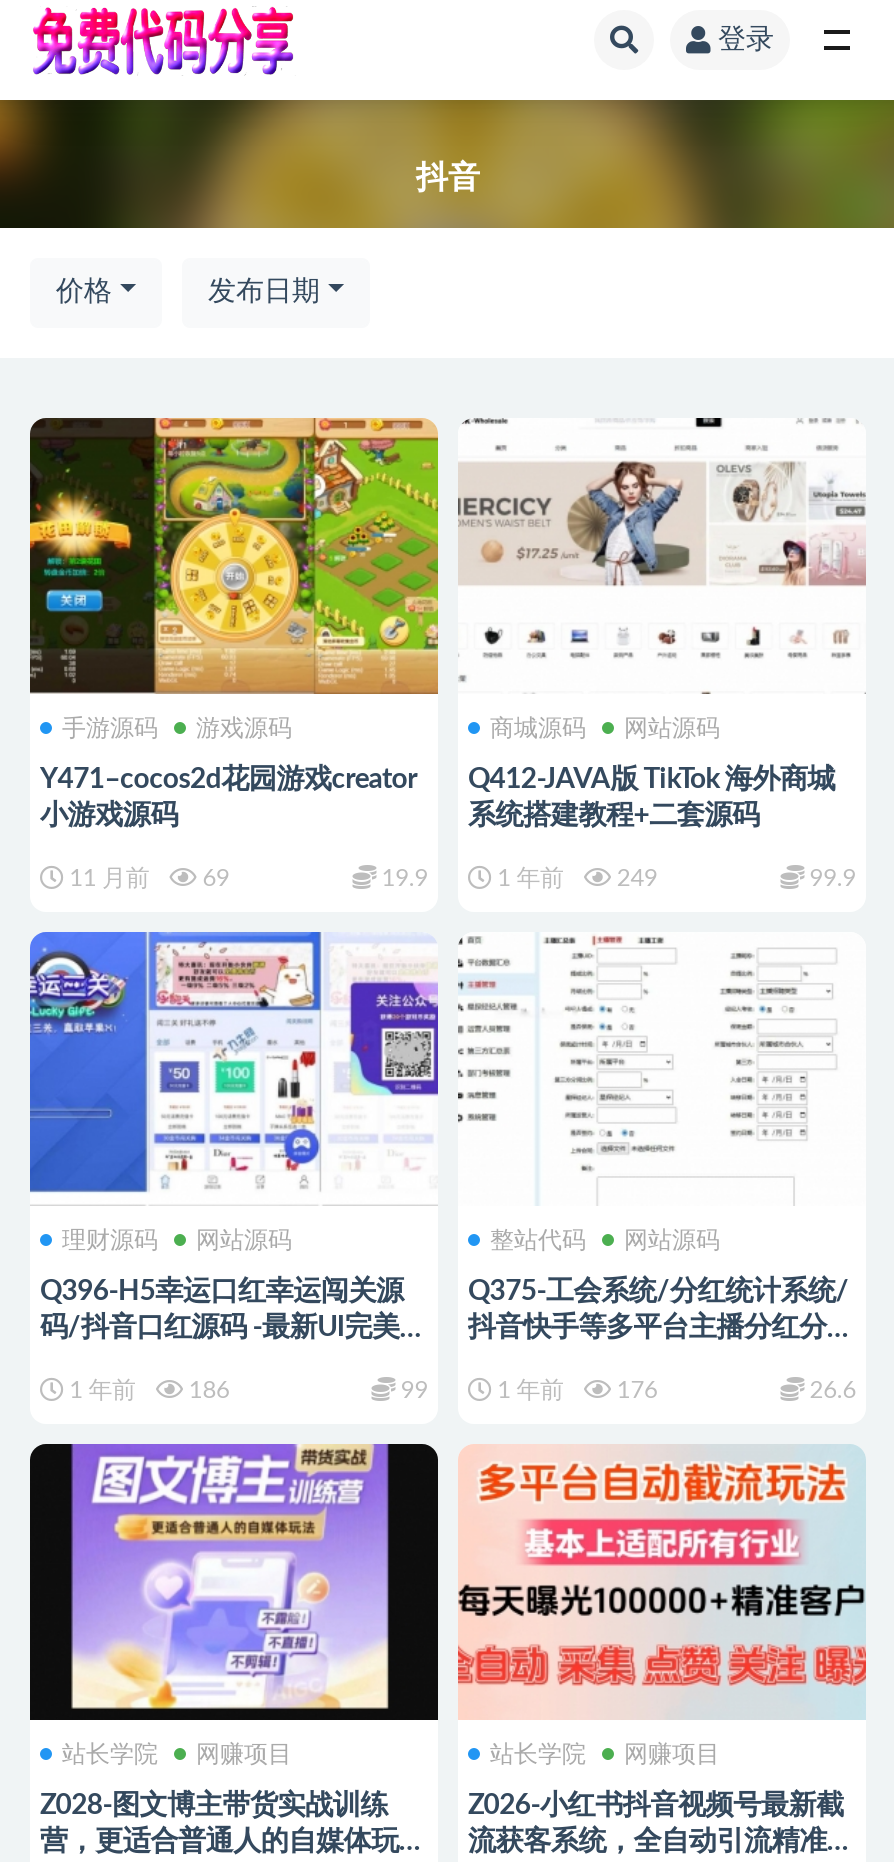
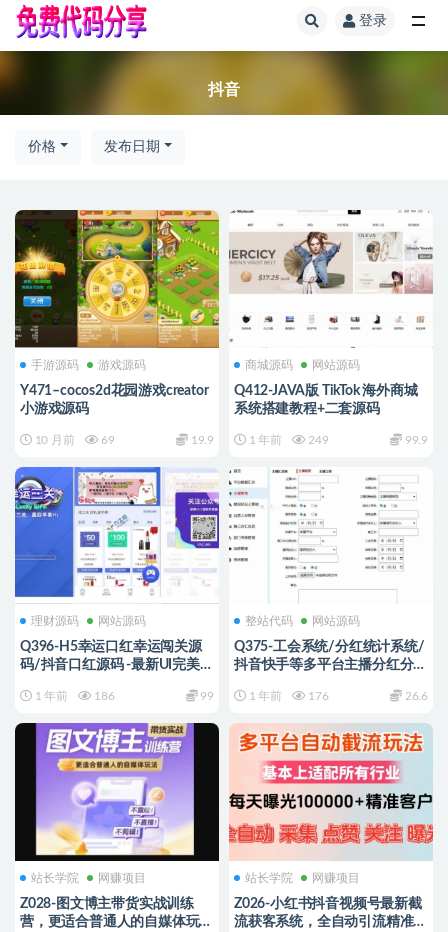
- 11 月前 69
+ 10 月前 69
